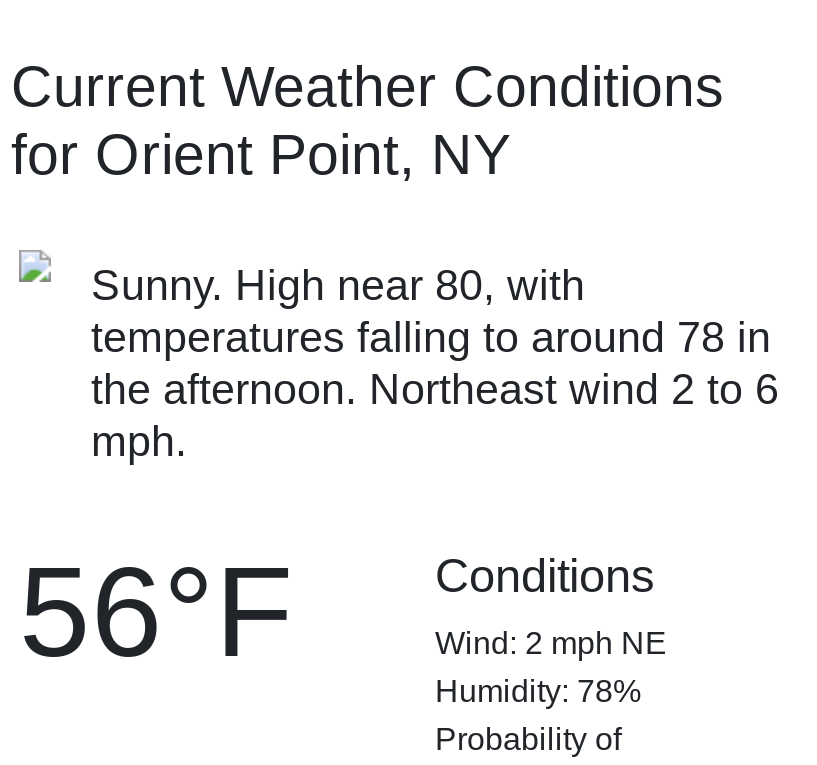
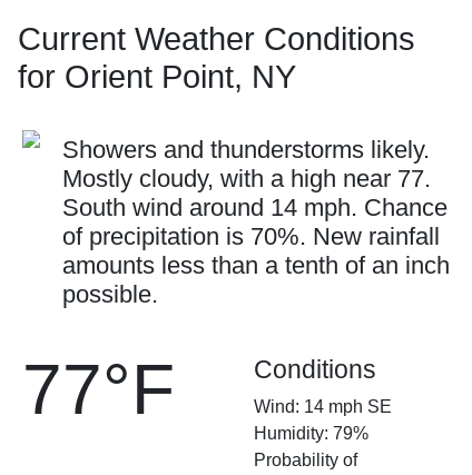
- Sunny. High near 80, with
- temperatures falling to around 78 in
- the afternoon. Northeast wind 2 to 6
- mph.
+ Showers and thunderstorms likely.
+ Mostly cloudy, with a high near 77.
+ South wind around 14 mph. Chance
+ of precipitation is 70%. New rainfall
+ amounts less than a tenth of an inch
+ possible.

- 56°F
+ 77°F

- Wind: 2 mph NE
+ Wind: 14 mph SE

- Humidity: 78%
+ Humidity: 79%
